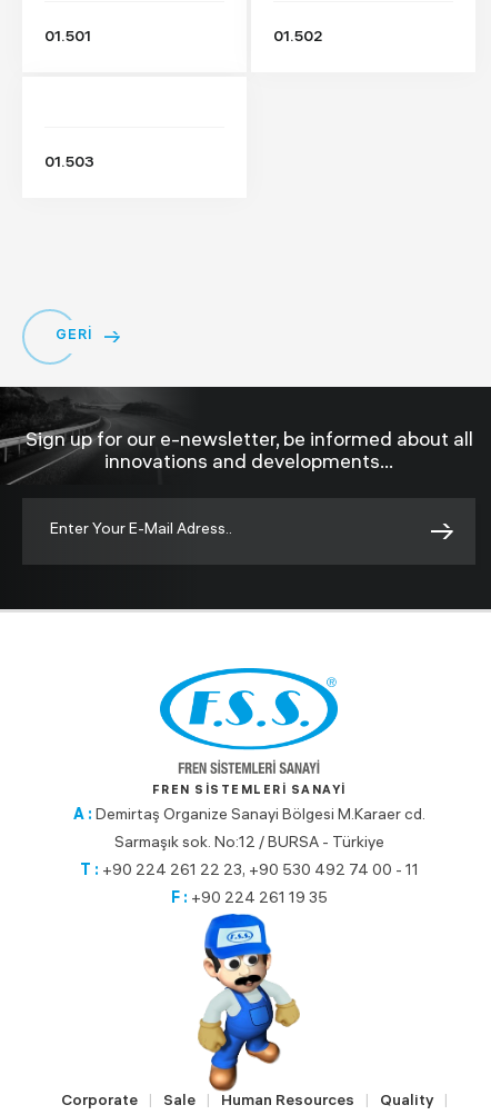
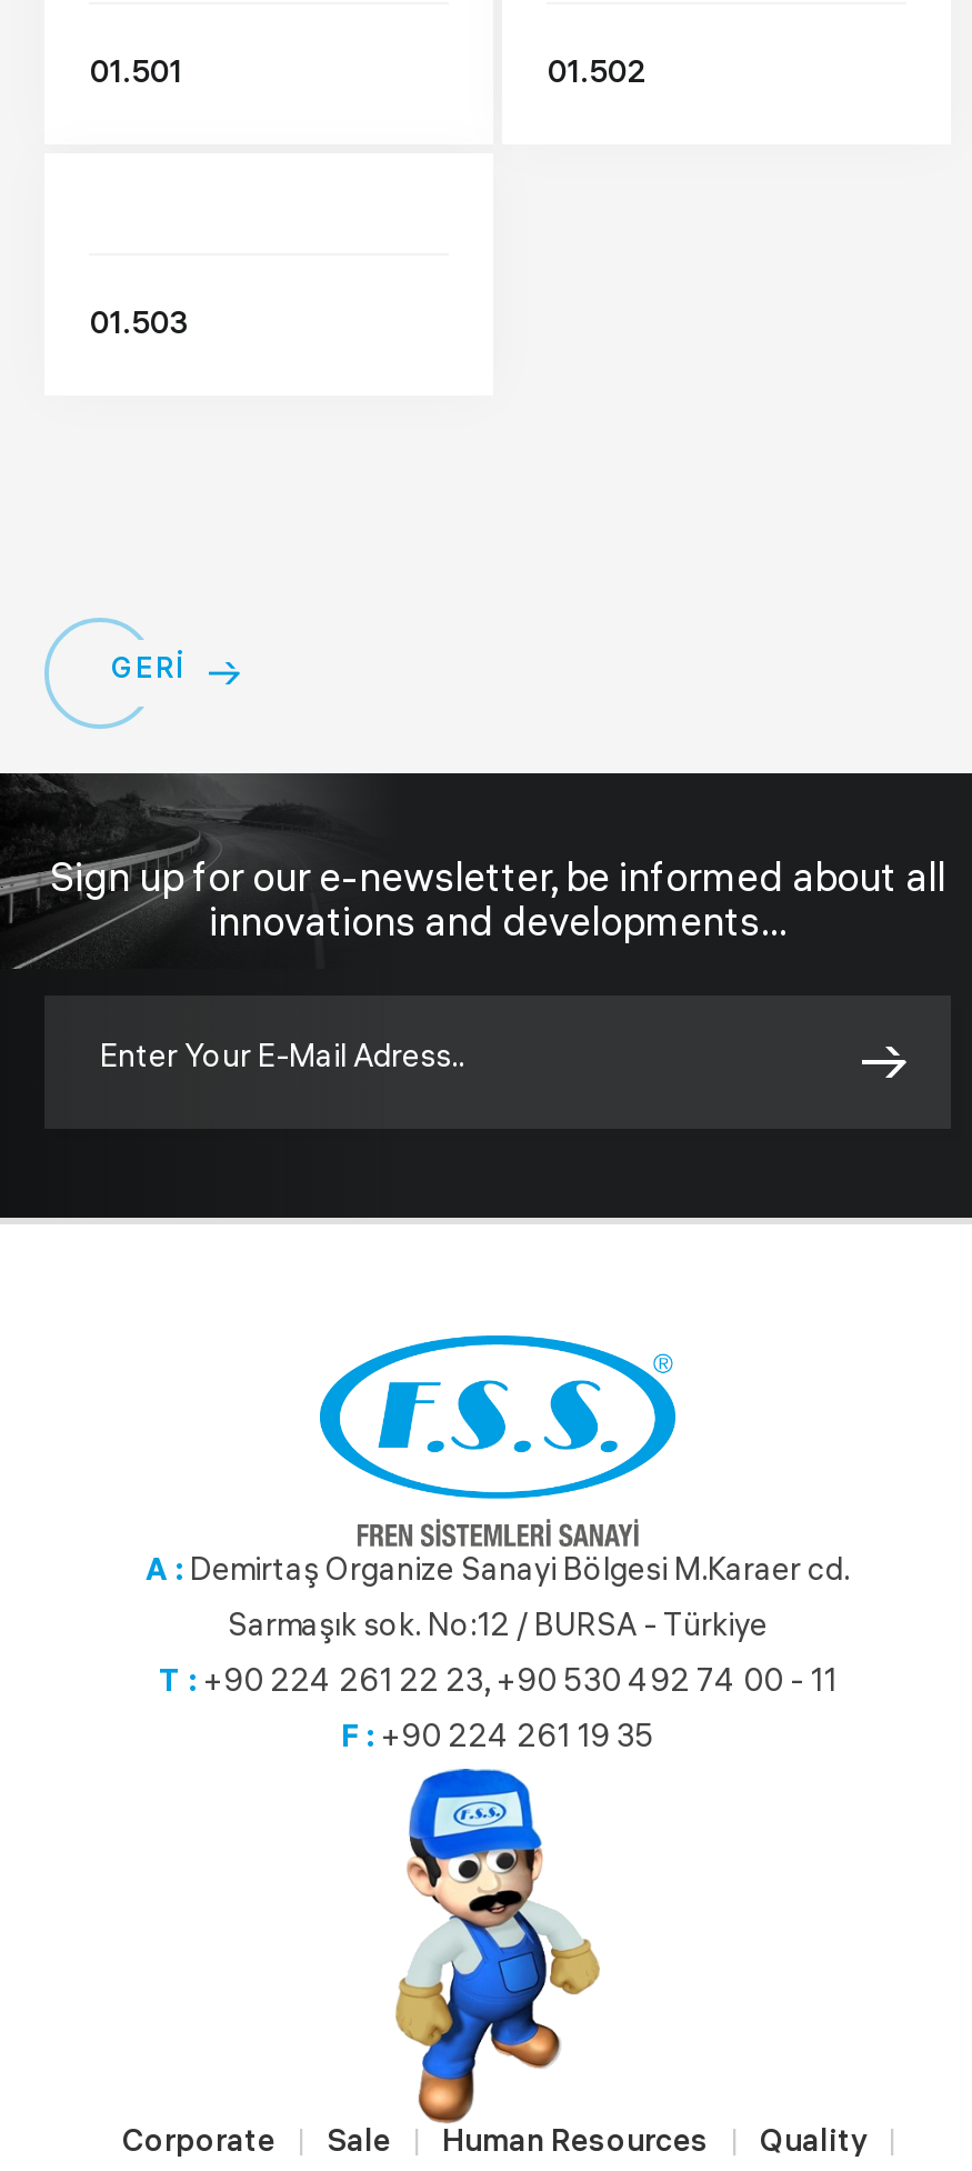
- FREN SİSTEMLERİ SANAYİ
